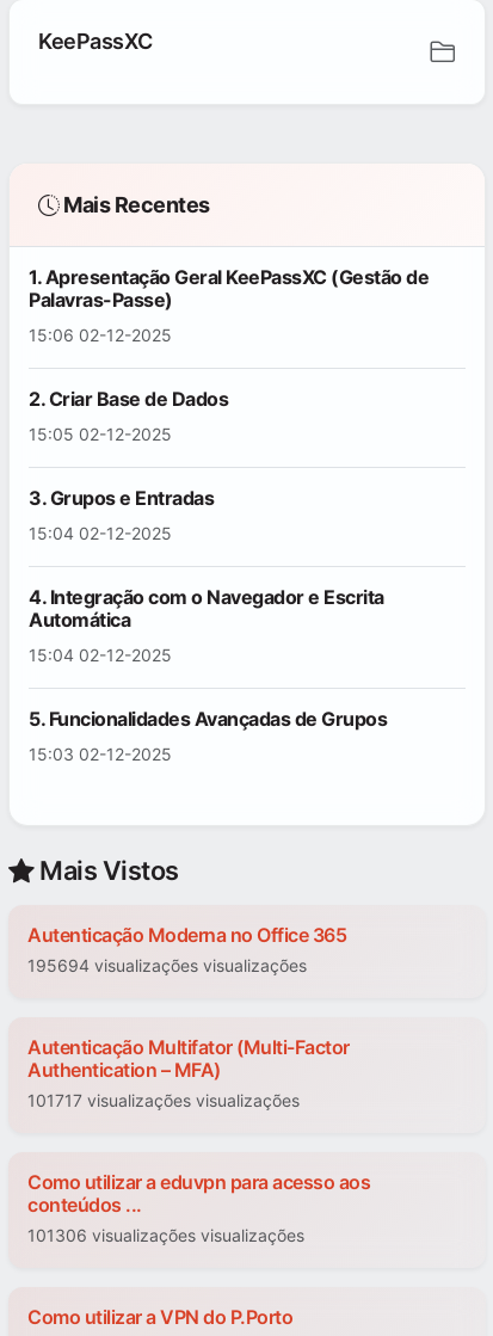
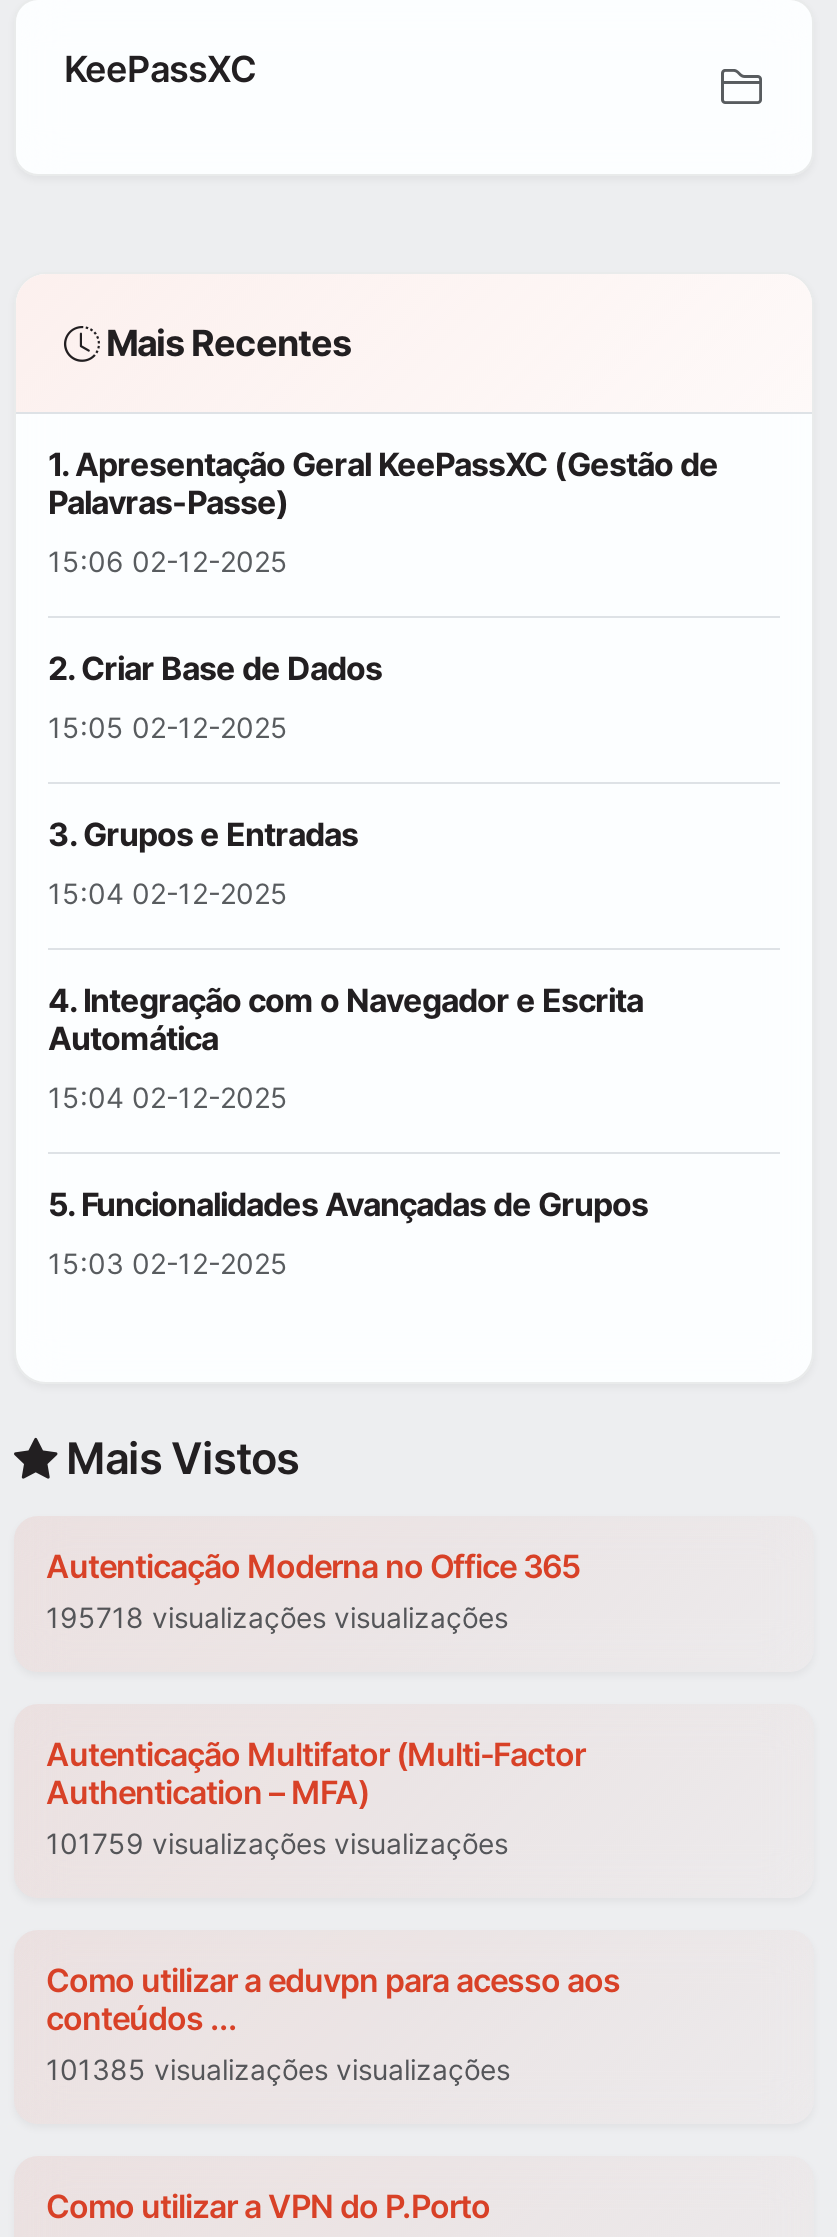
- 195694 visualizações visualizações
+ 195718 visualizações visualizações

- 101717 visualizações visualizações
+ 101759 visualizações visualizações

- 101306 visualizações visualizações
+ 101385 visualizações visualizações
